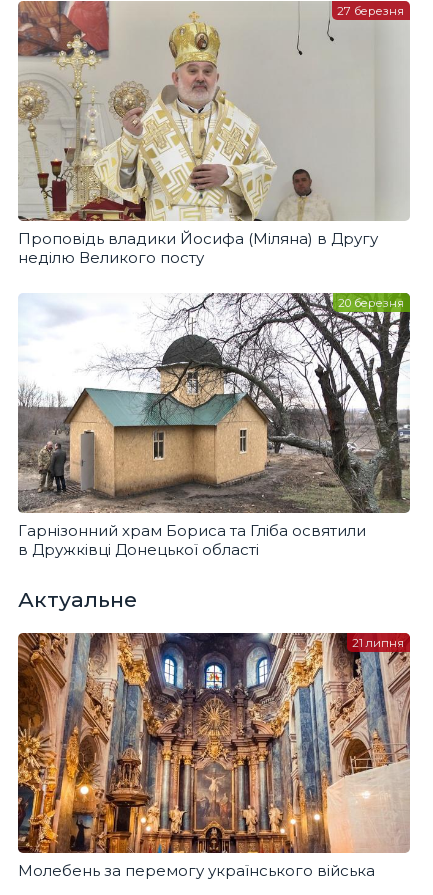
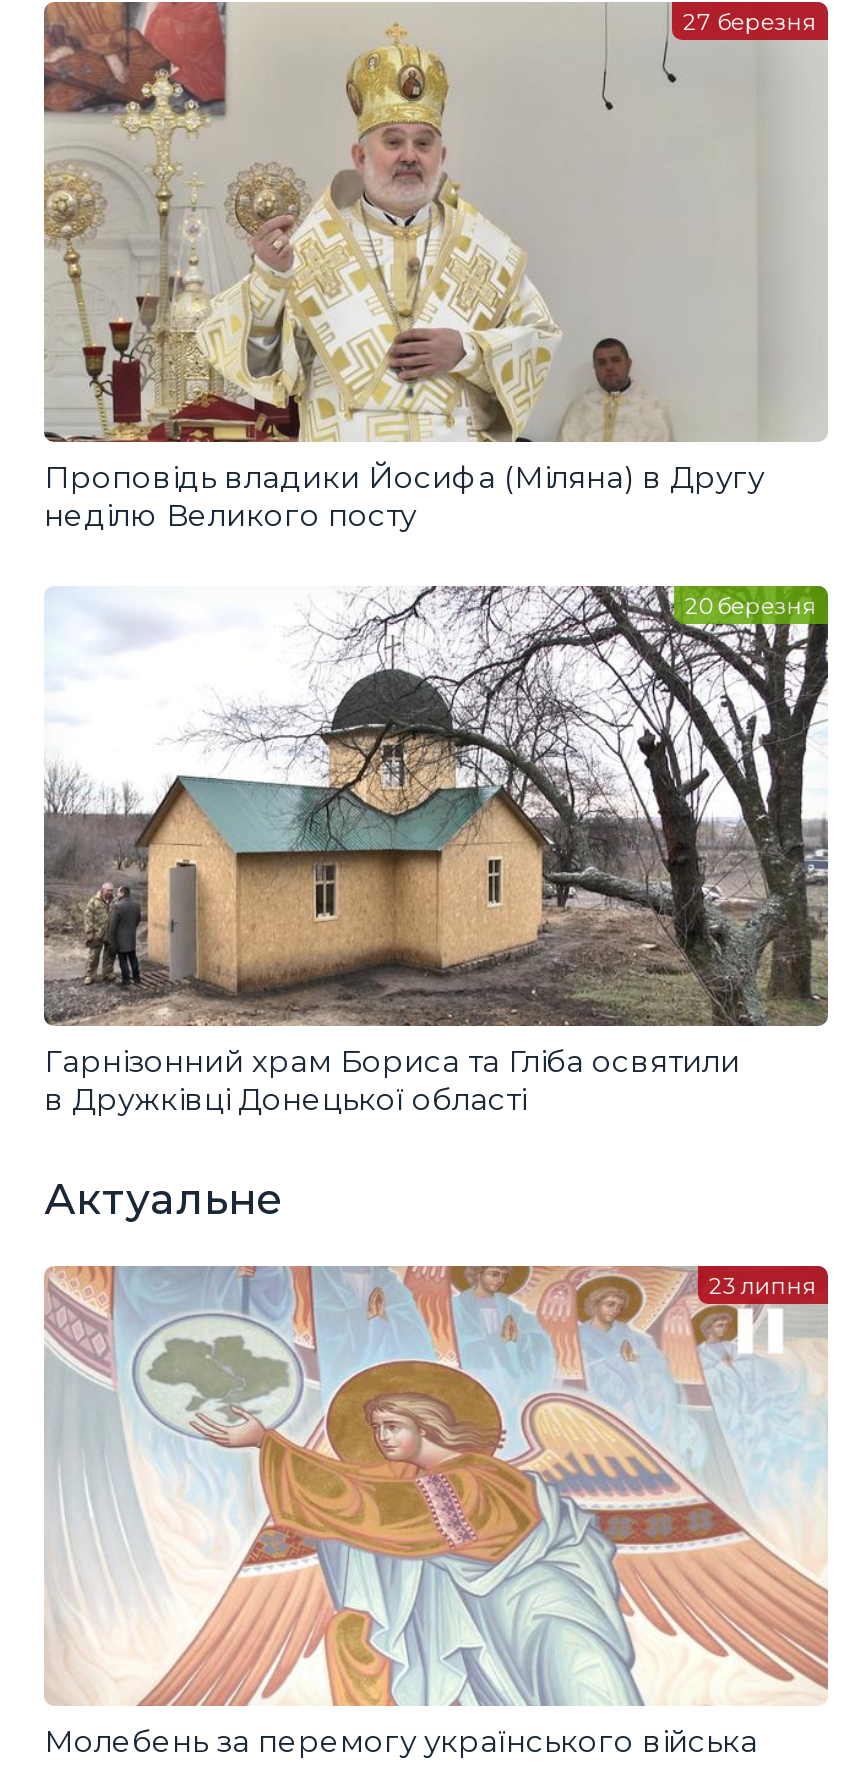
- [image]
- 21 липня
+ [image]
+ 23 липня
